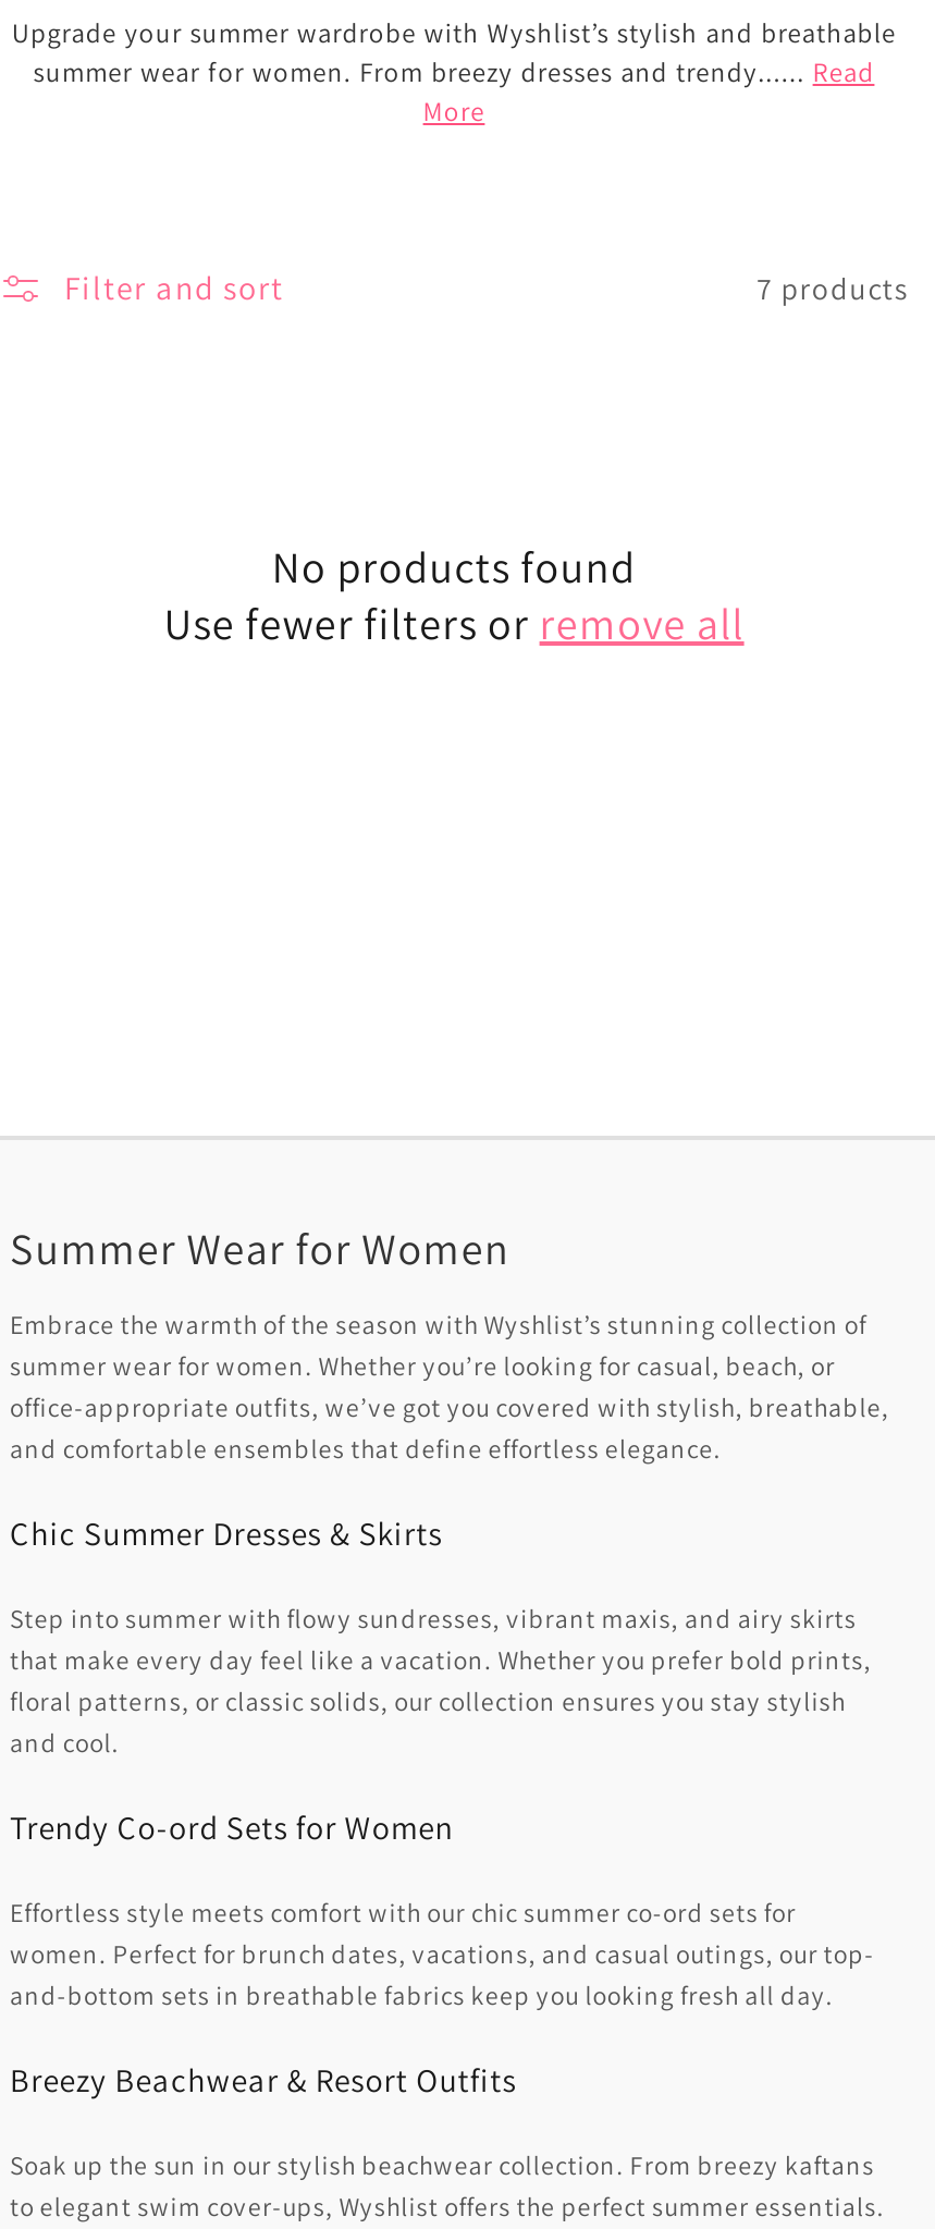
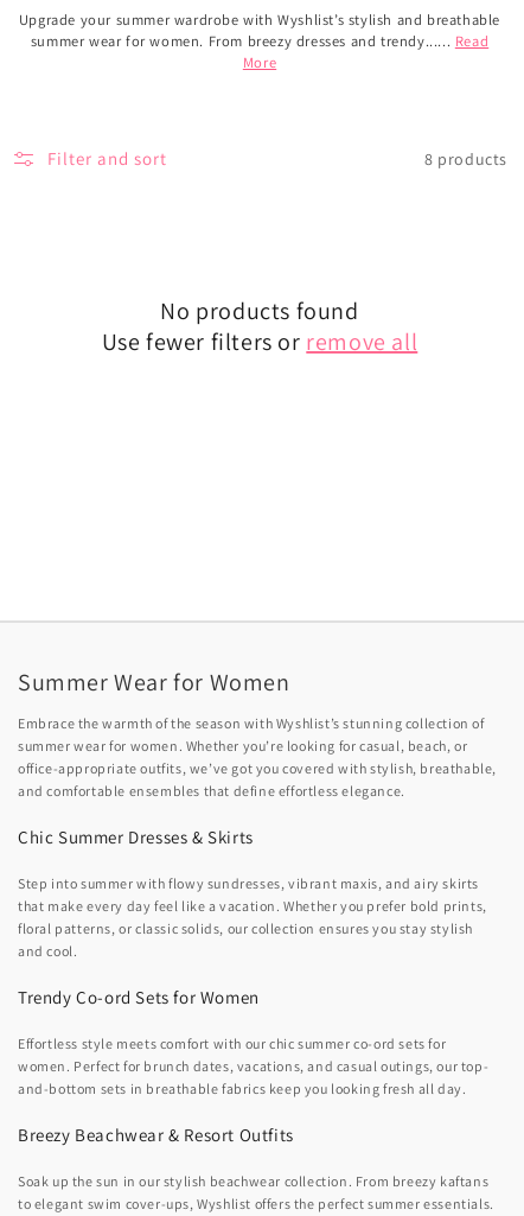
- 7 products
+ 8 products
